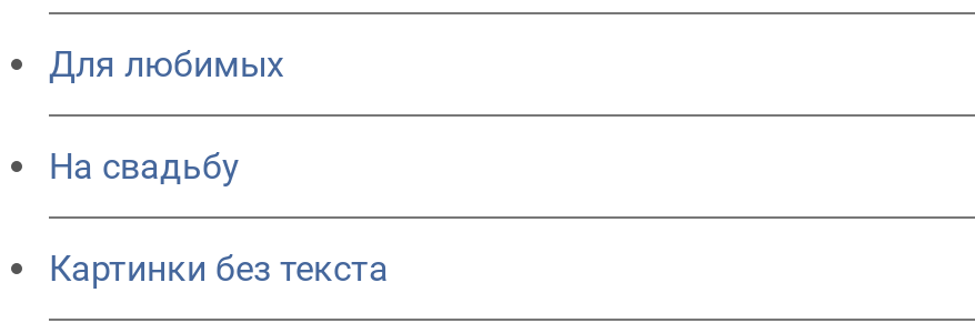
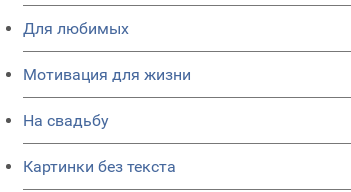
+ Мотивация для жизни
